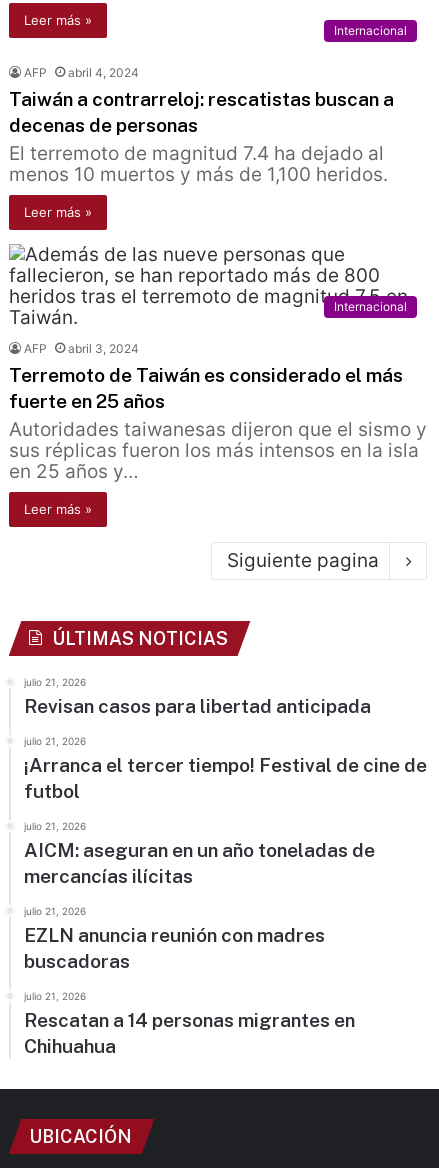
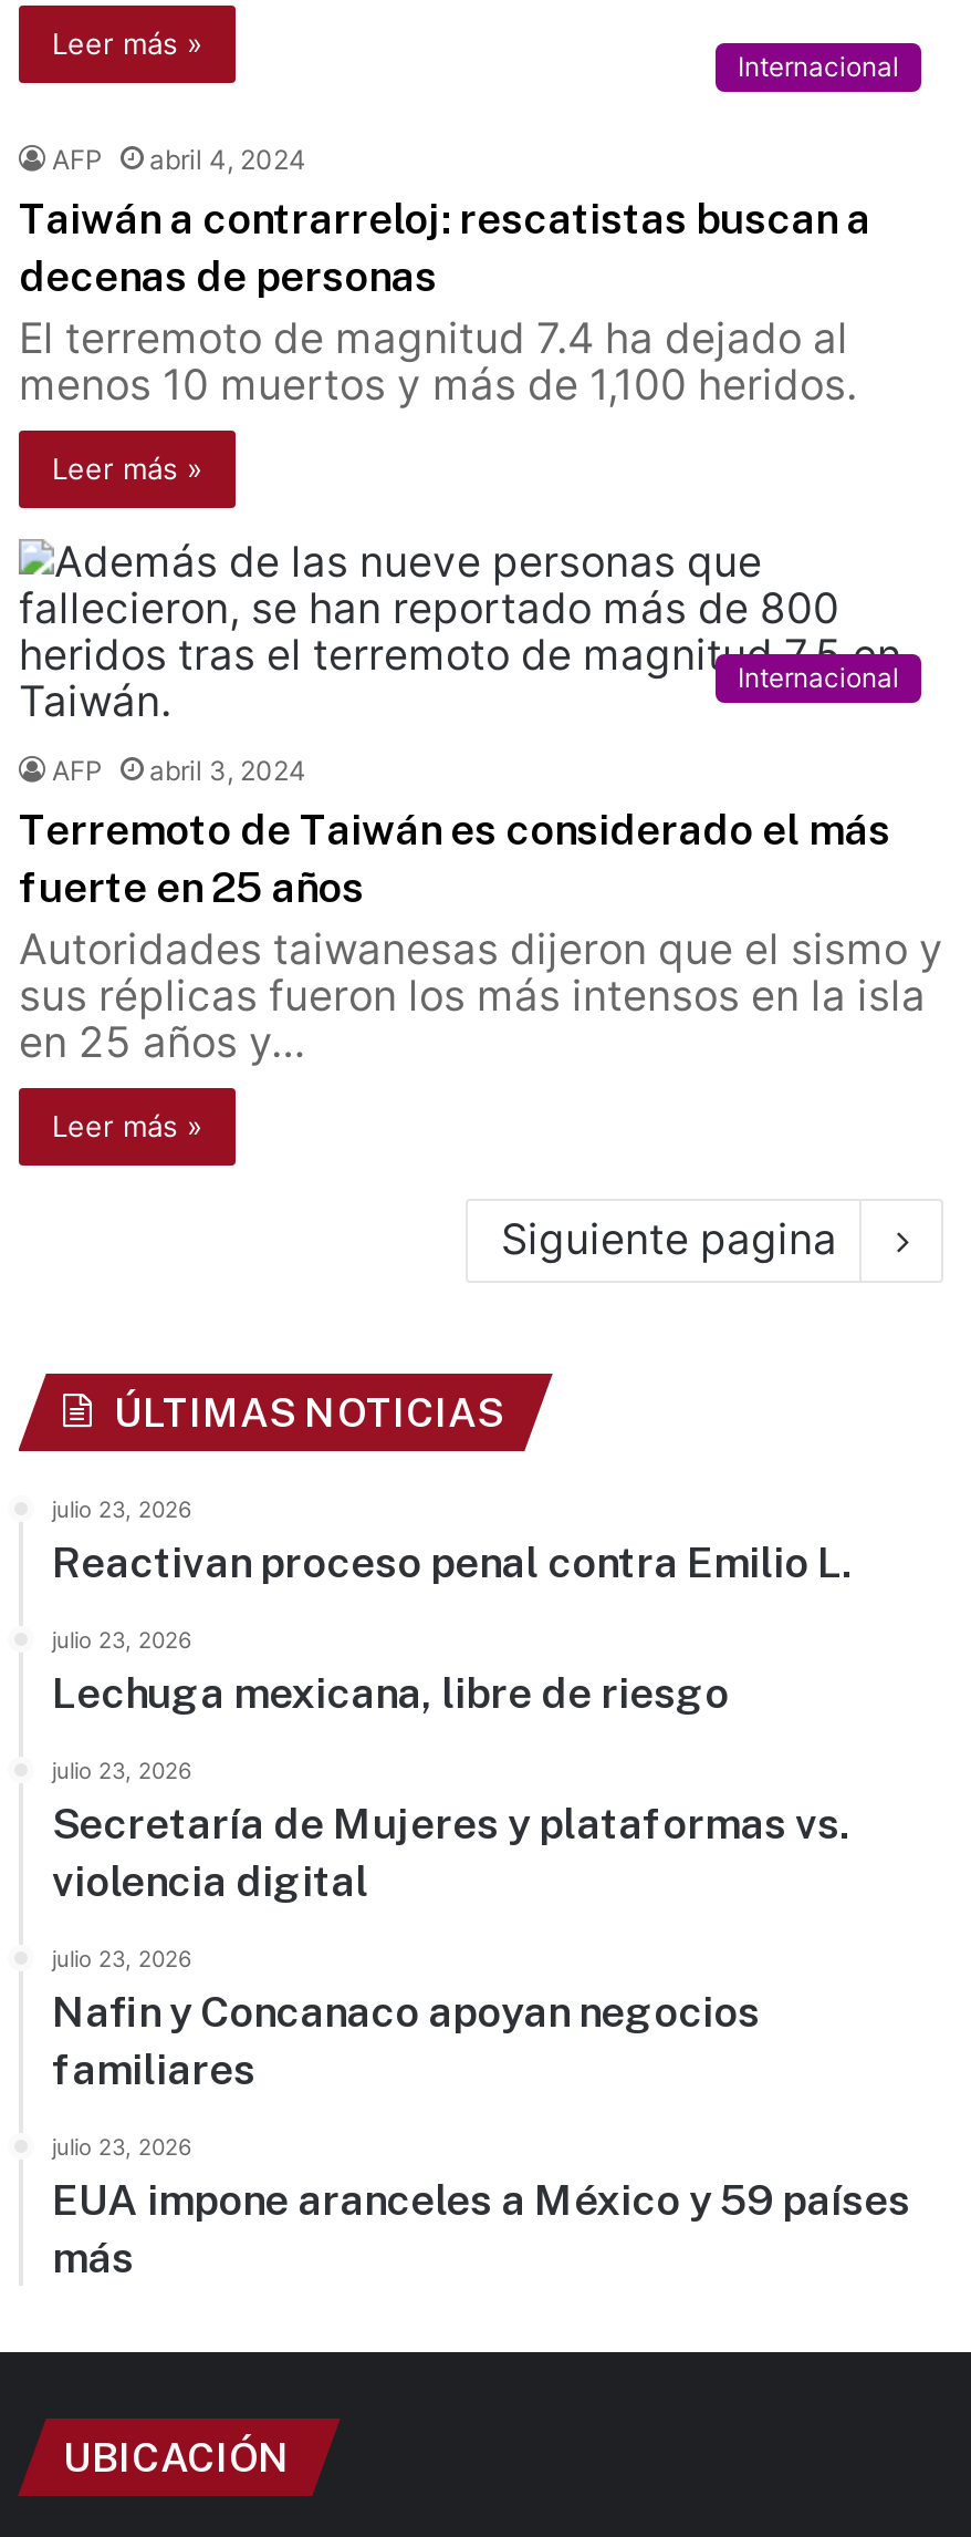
- julio 21, 2026
- Revisan casos para libertad anticipada
+ julio 23, 2026
+ Reactivan proceso penal contra Emilio L.

- julio 21, 2026
- ¡Arranca el tercer tiempo! Festival de cine de
- futbol
+ julio 23, 2026
+ Lechuga mexicana, libre de riesgo

- julio 21, 2026
- AICM: aseguran en un año toneladas de
- mercancías ilícitas
+ julio 23, 2026
+ Secretaría de Mujeres y plataformas vs.
+ violencia digital

- julio 21, 2026
- EZLN anuncia reunión con madres
- buscadoras
+ julio 23, 2026
+ Nafin y Concanaco apoyan negocios
+ familiares

- julio 21, 2026
- Rescatan a 14 personas migrantes en
- Chihuahua
+ julio 23, 2026
+ EUA impone aranceles a México y 59 países
+ más
